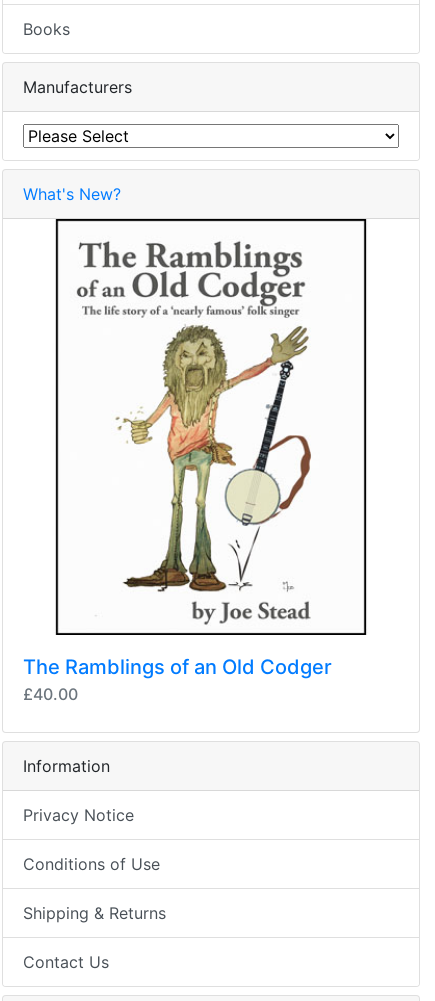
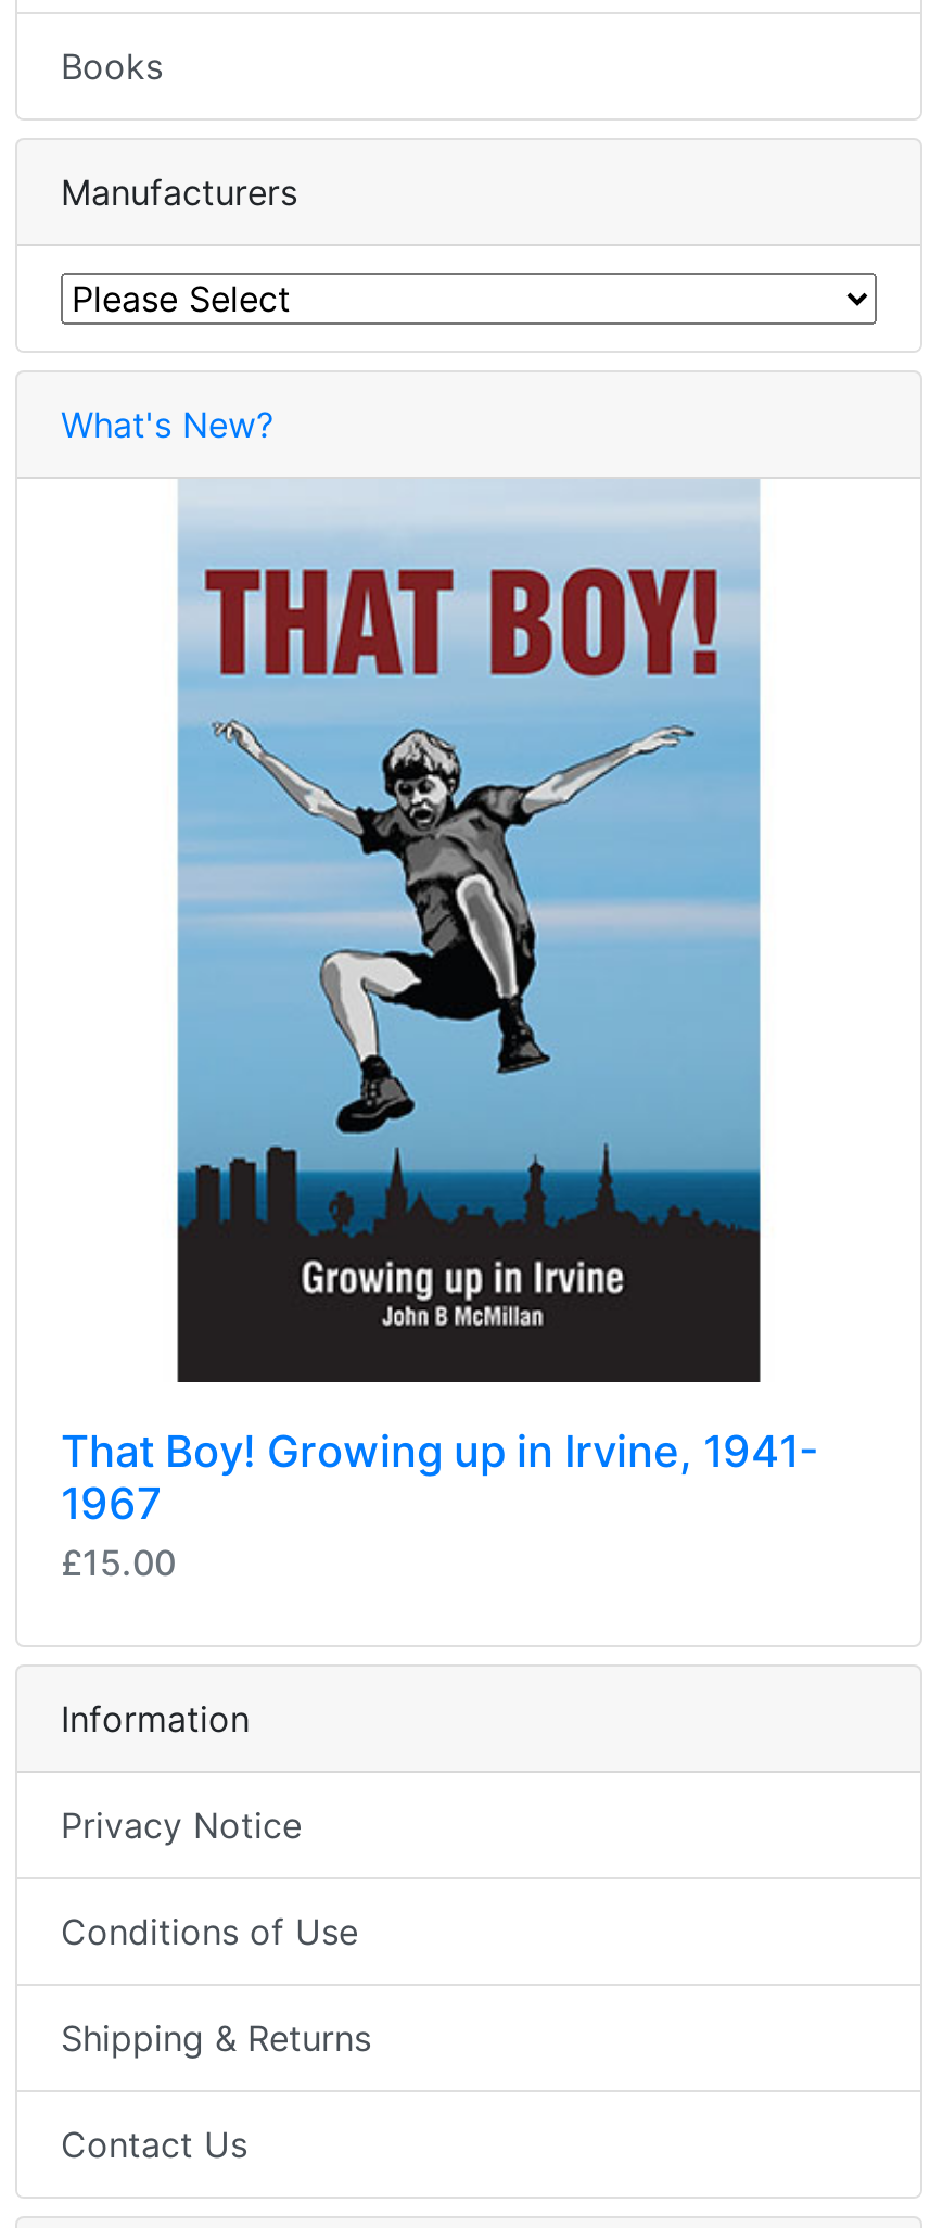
- [image]
- The Ramblings of an Old Codger
- £40.00
+ [image]
+ That Boy! Growing up in Irvine, 1941-
+ 1967
+ £15.00
